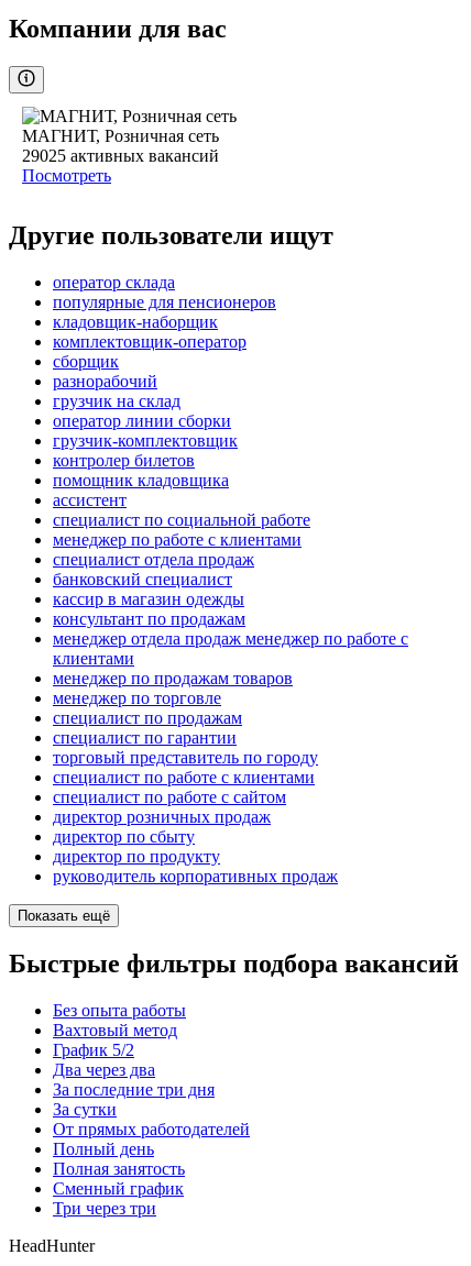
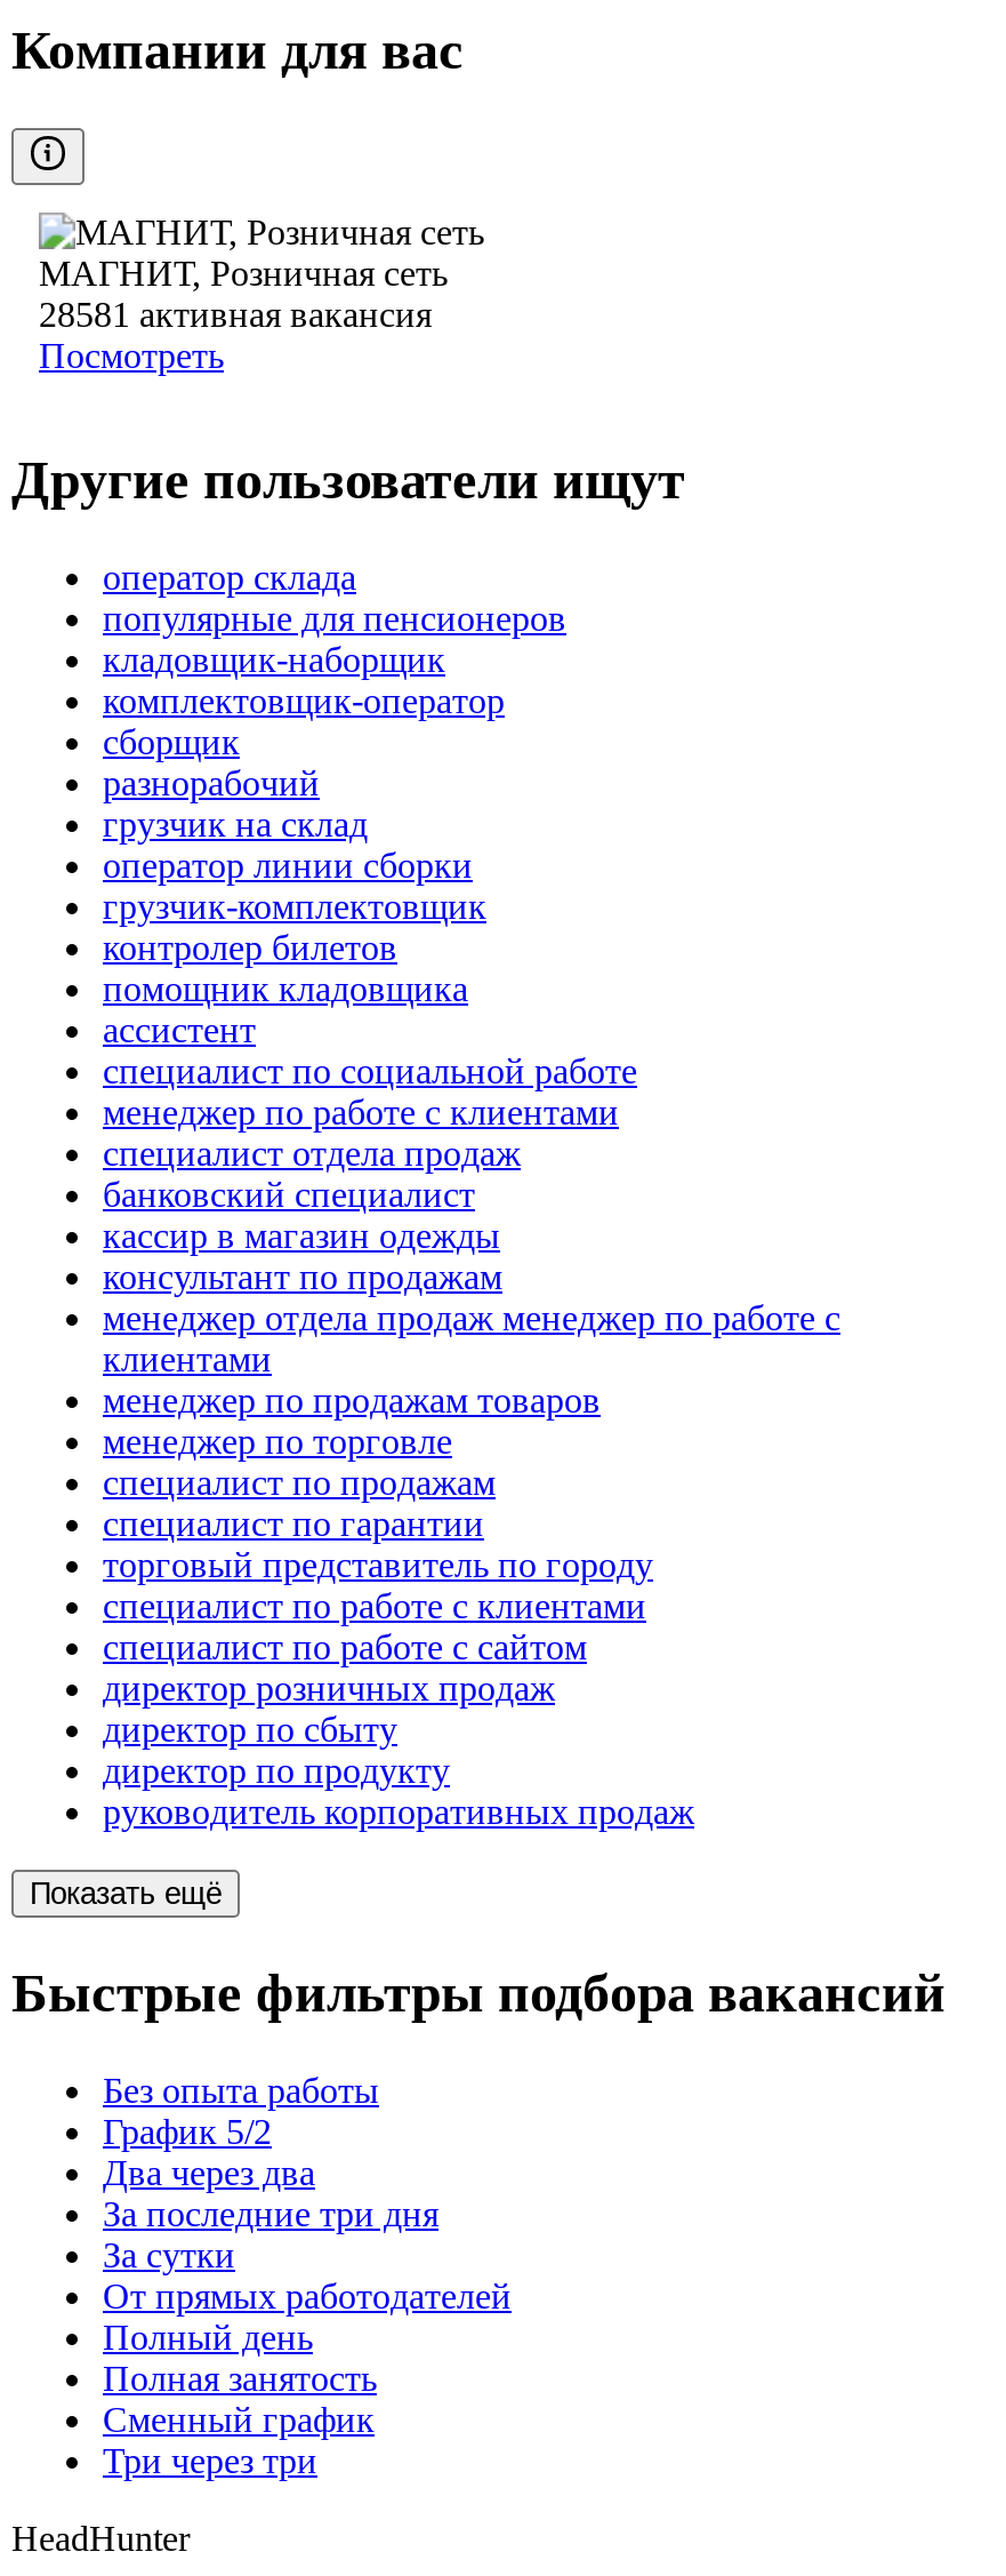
- 29025 активных вакансий
+ 28581 активная вакансия

- Вахтовый метод
